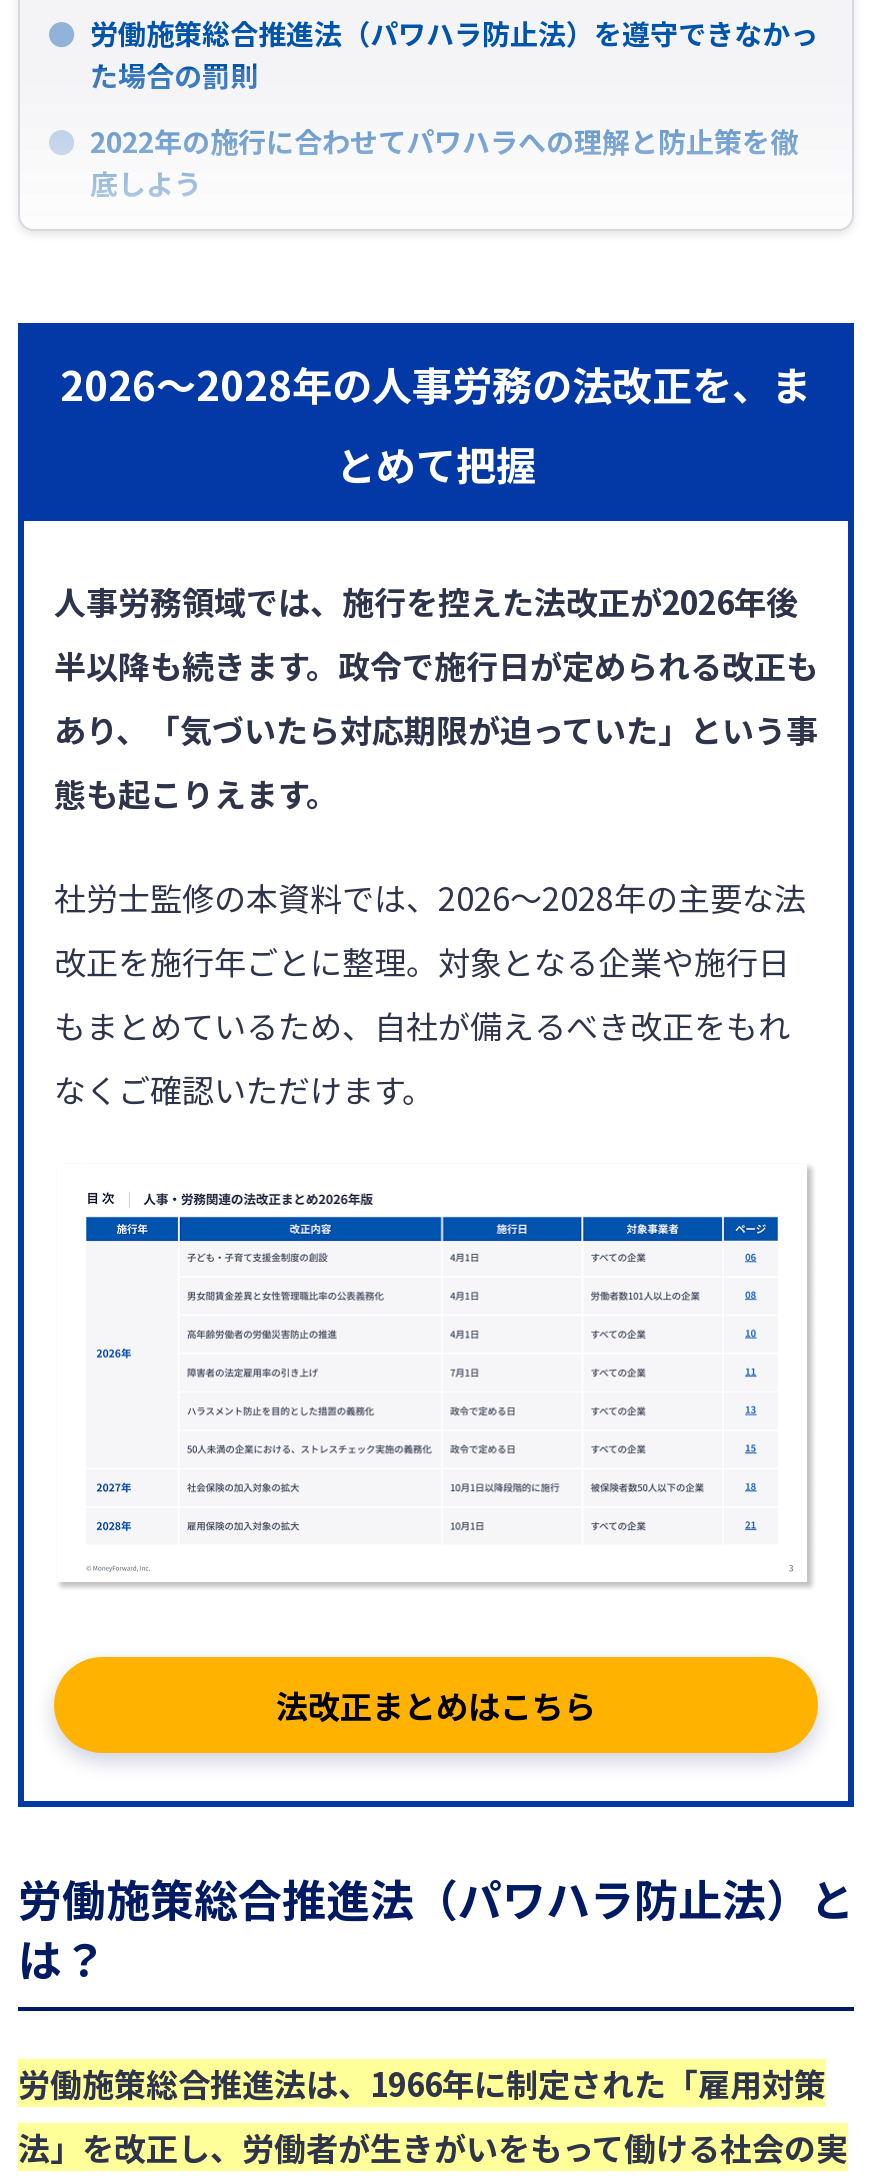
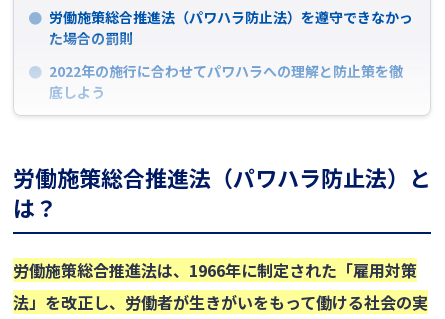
- [image]
- 2026〜2028年の人事労務の法改正を、ま
- とめて把握
- 人事労務領域では、施行を控えた法改正が2026年後
- 半以降も続きます。政令で施行日が定められる改正も
- あり、「気づいたら対応期限が迫っていた」という事
- 態も起こりえます。
- 社労士監修の本資料では、2026〜2028年の主要な法
- 改正を施行年ごとに整理。対象となる企業や施行日
- もまとめているため、自社が備えるべき改正をもれ
- なくご確認いただけます。

- 法改正まとめはこちら
